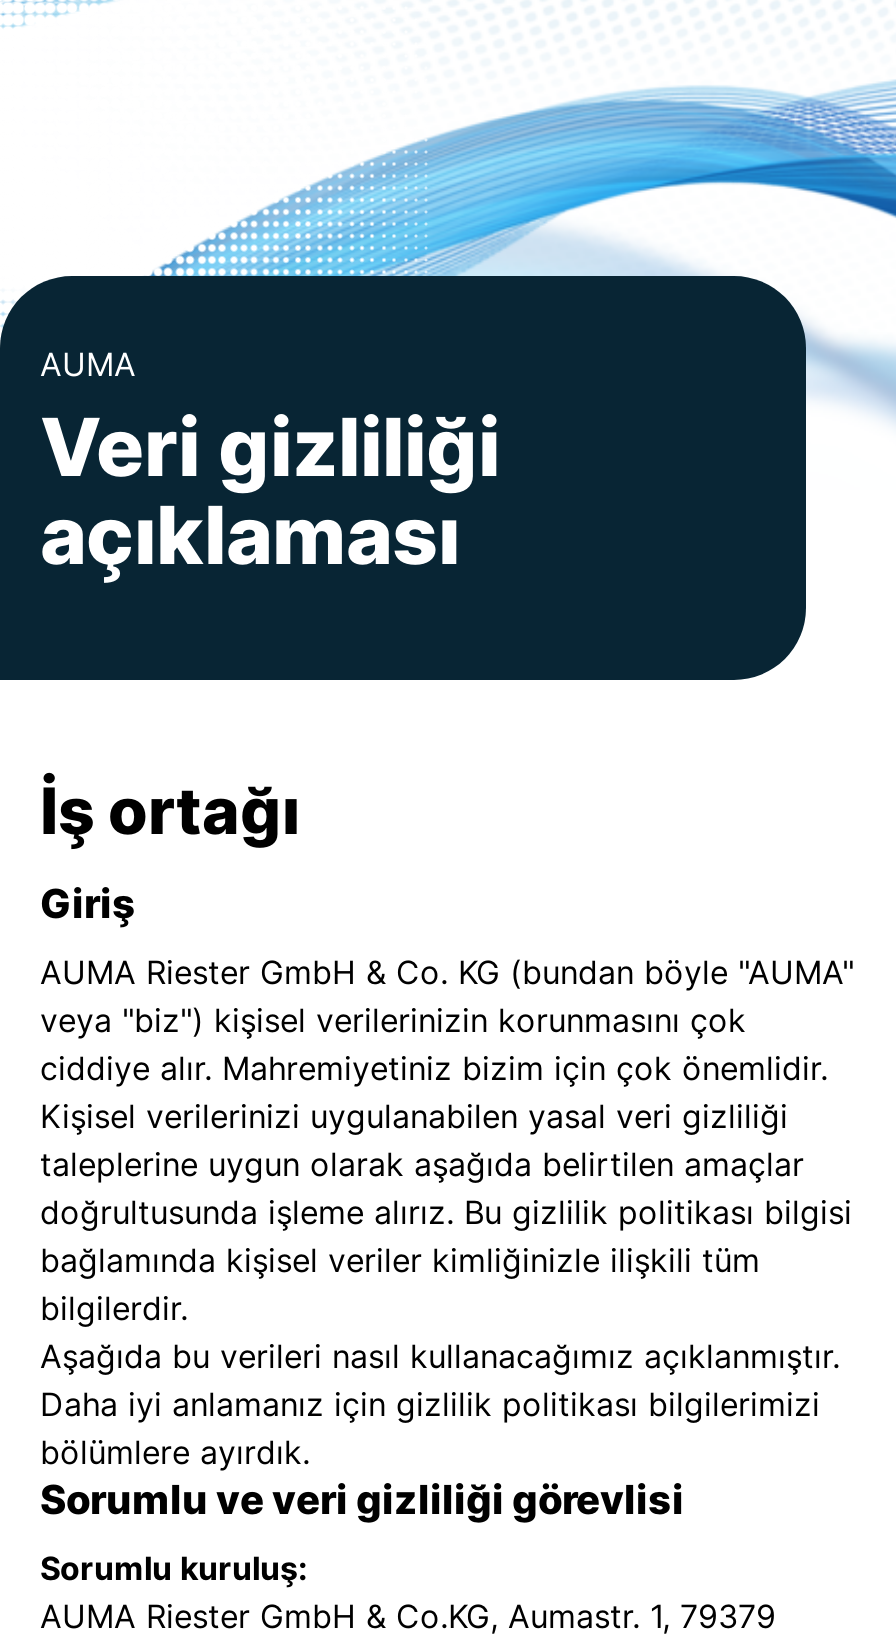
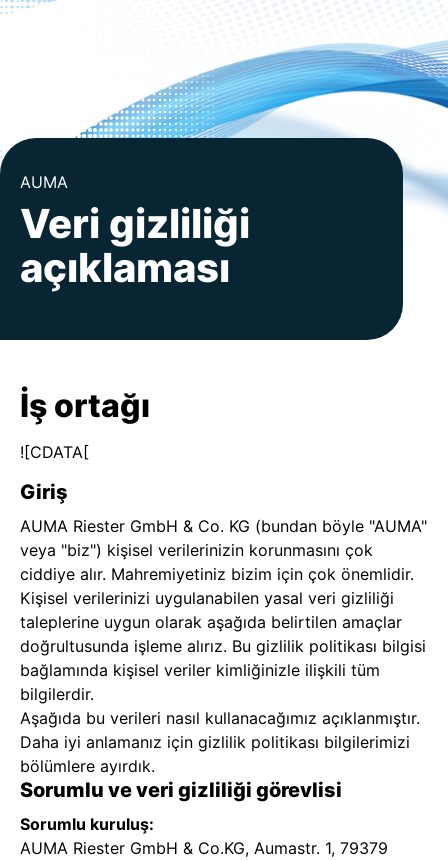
+ ![CDATA[
